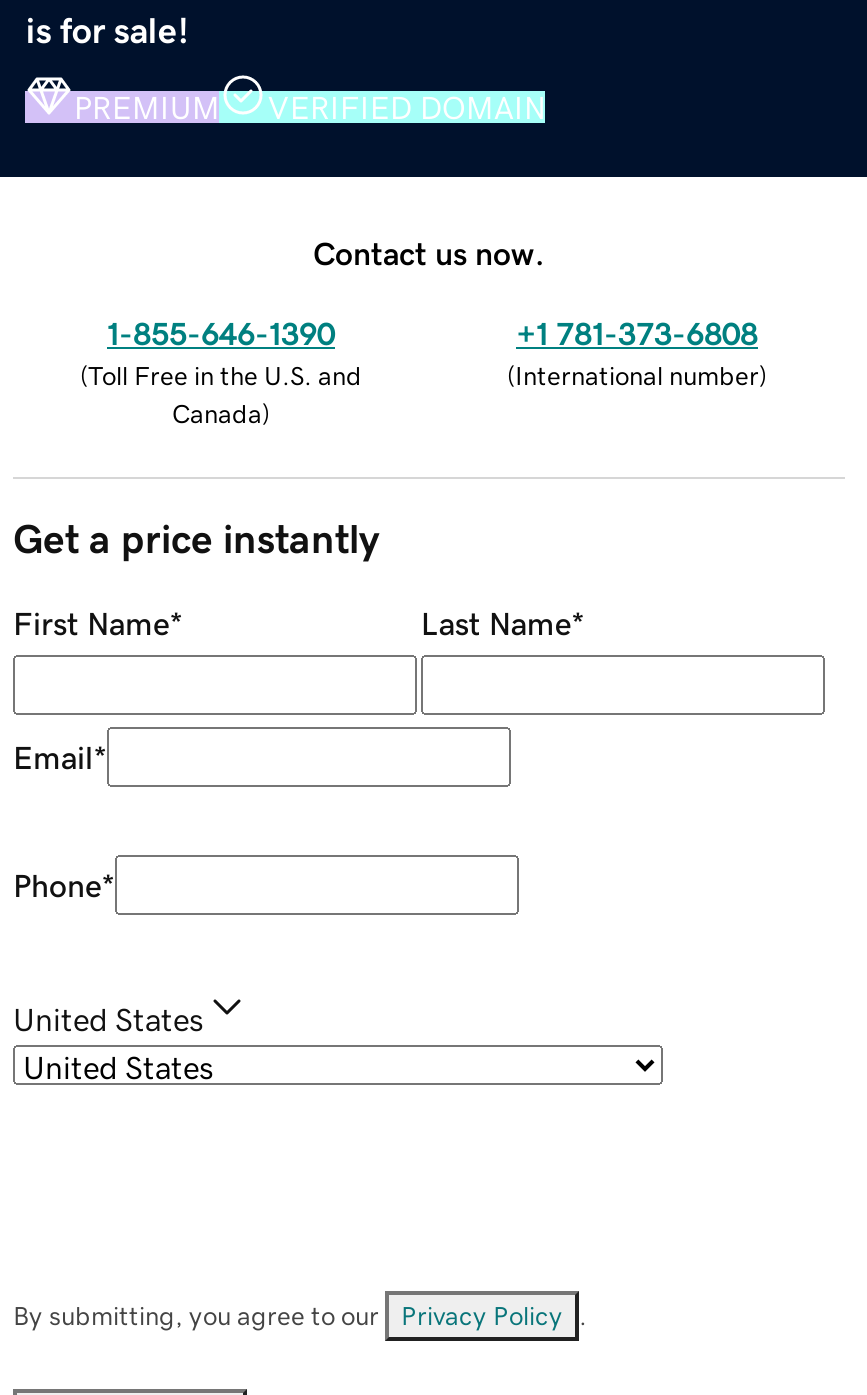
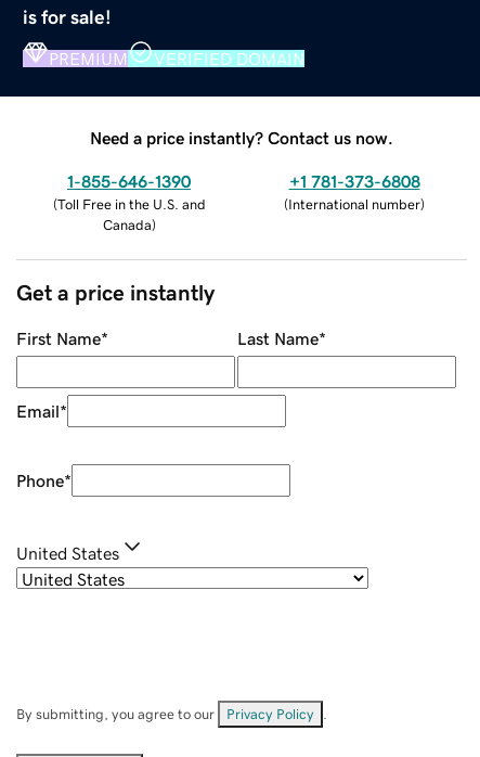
- Contact us now.
+ Need a price instantly? Contact us now.
